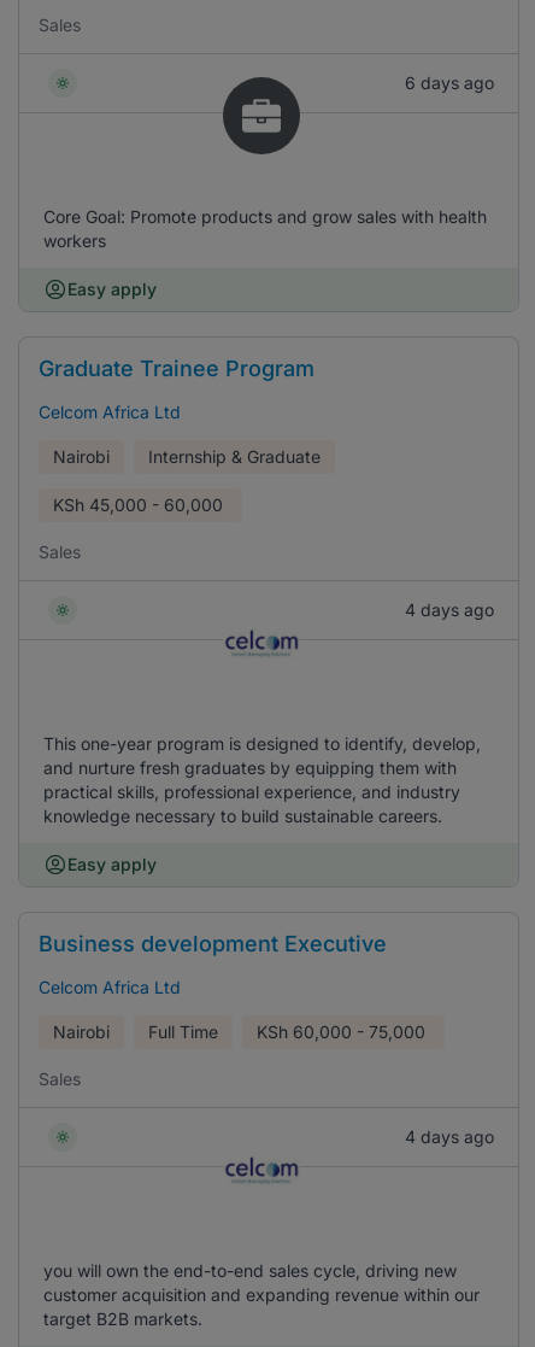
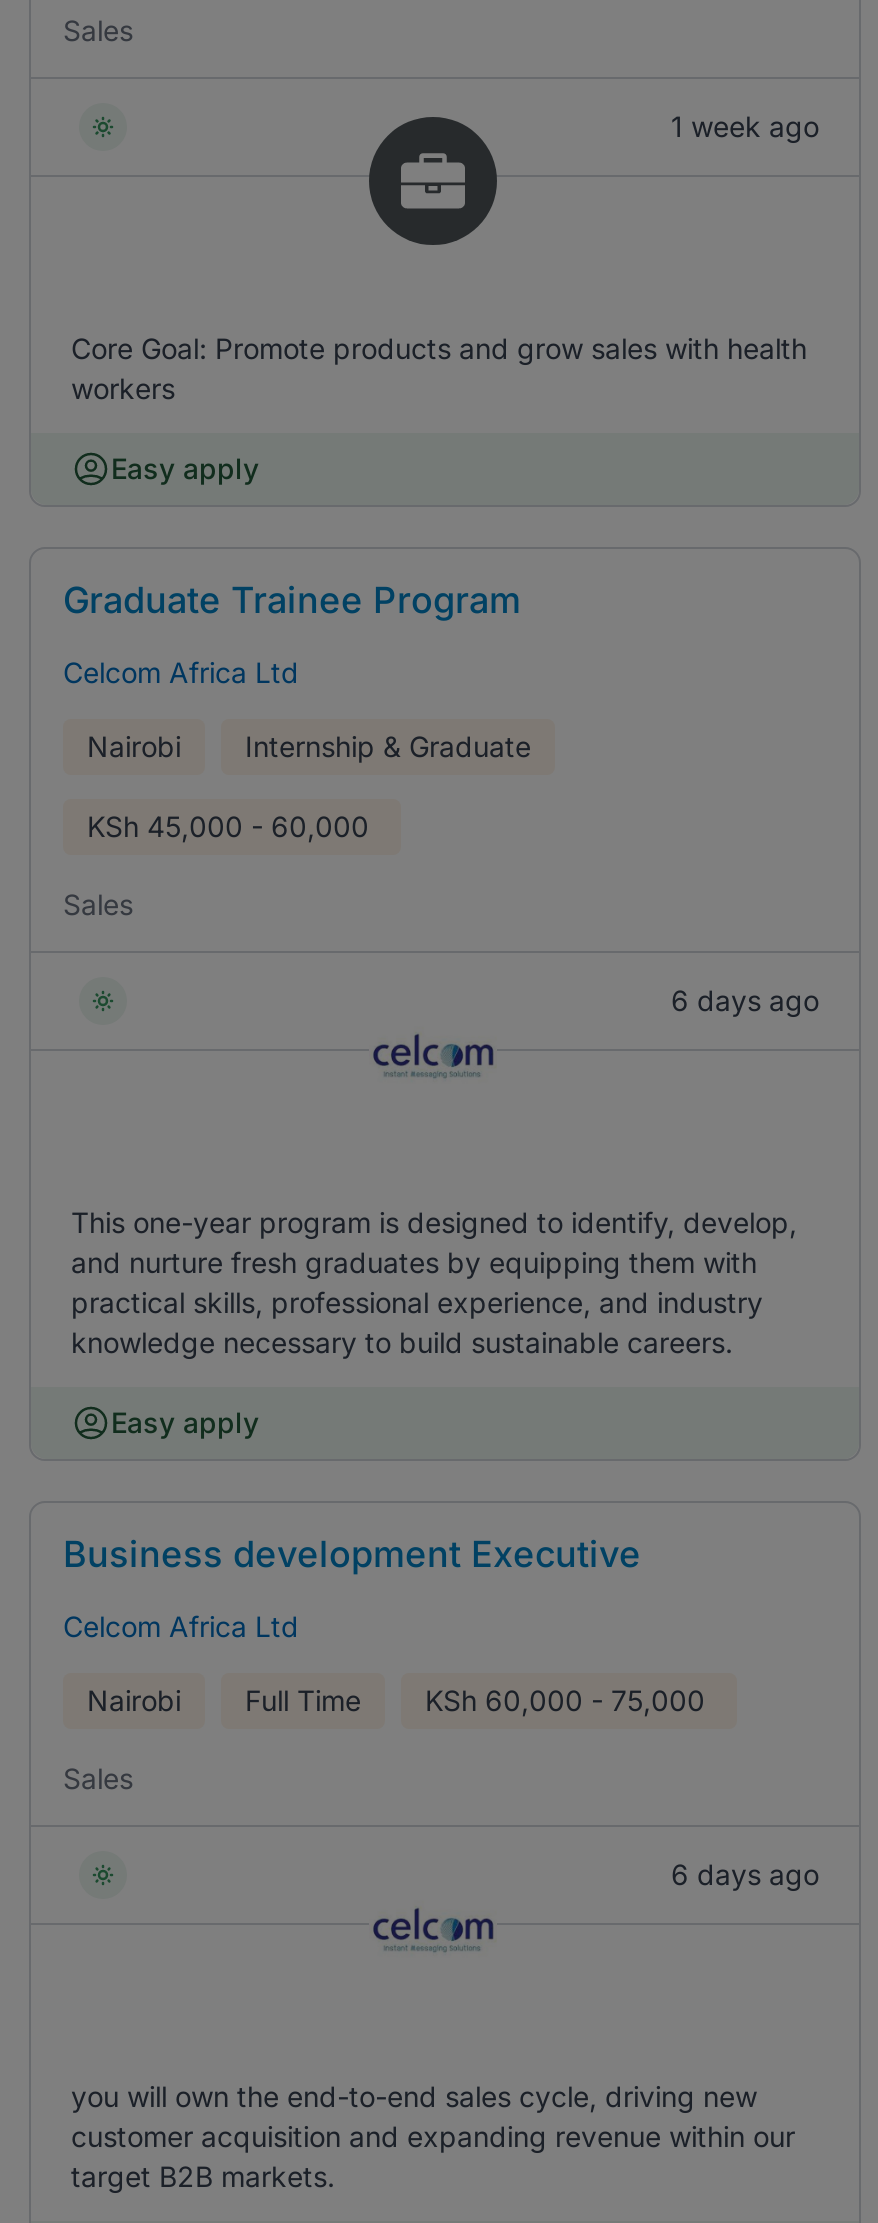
- 6 days ago
+ 1 week ago

- 4 days ago
+ 6 days ago

- 4 days ago
+ 6 days ago
